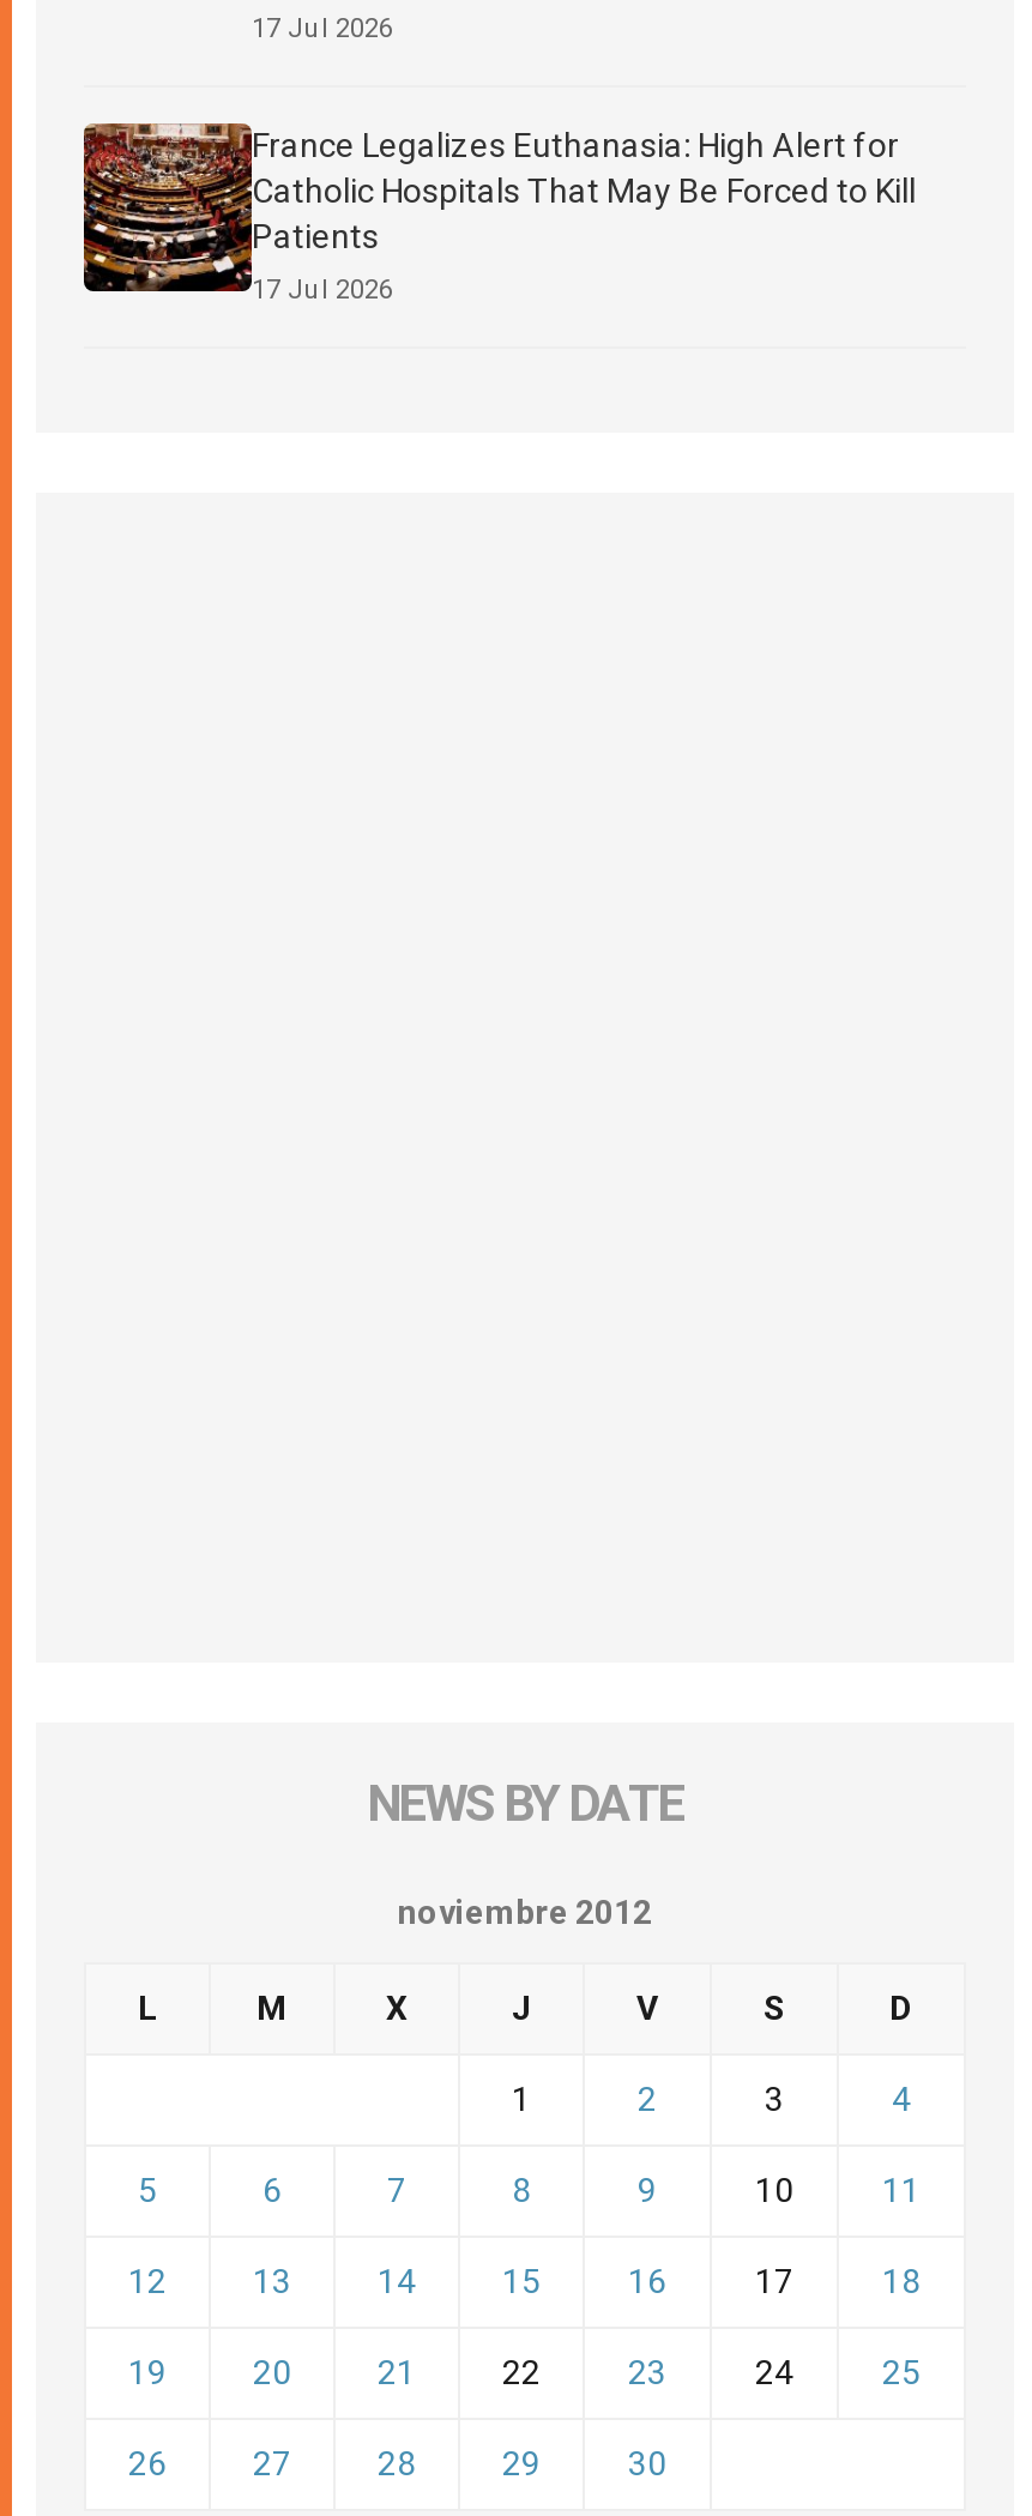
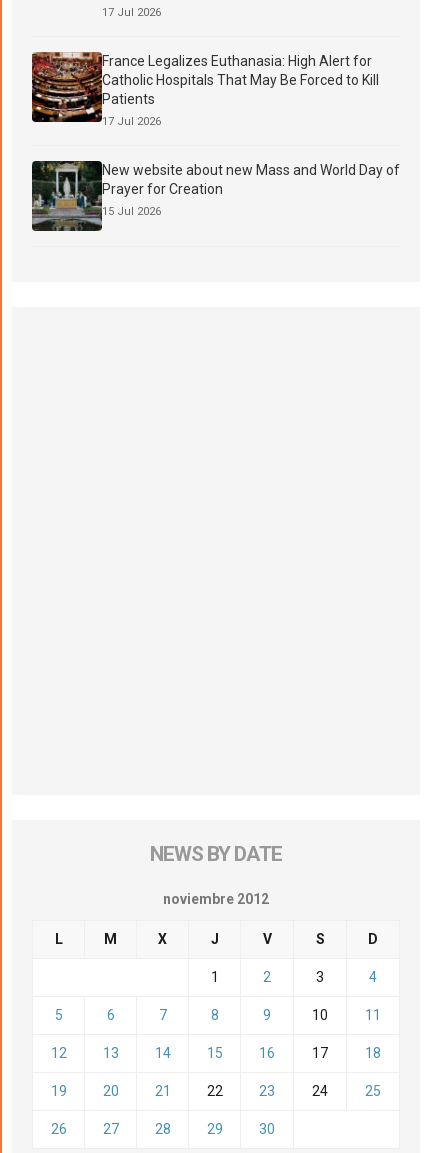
+ [image]
+ New website about new Mass and World Day of
+ Prayer for Creation
+ 15 Jul 2026
